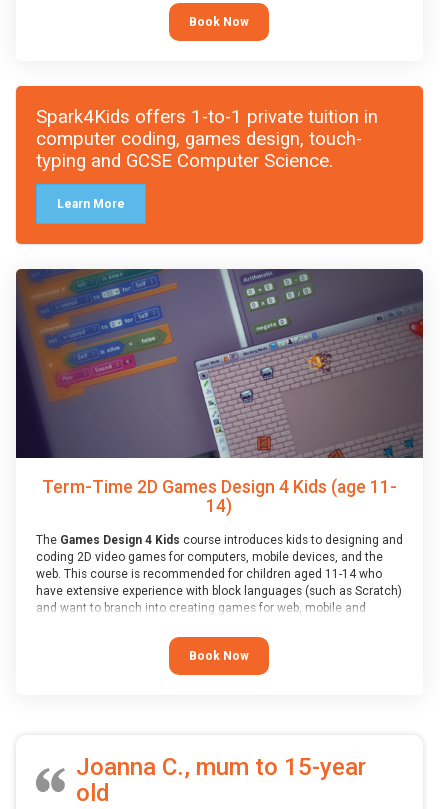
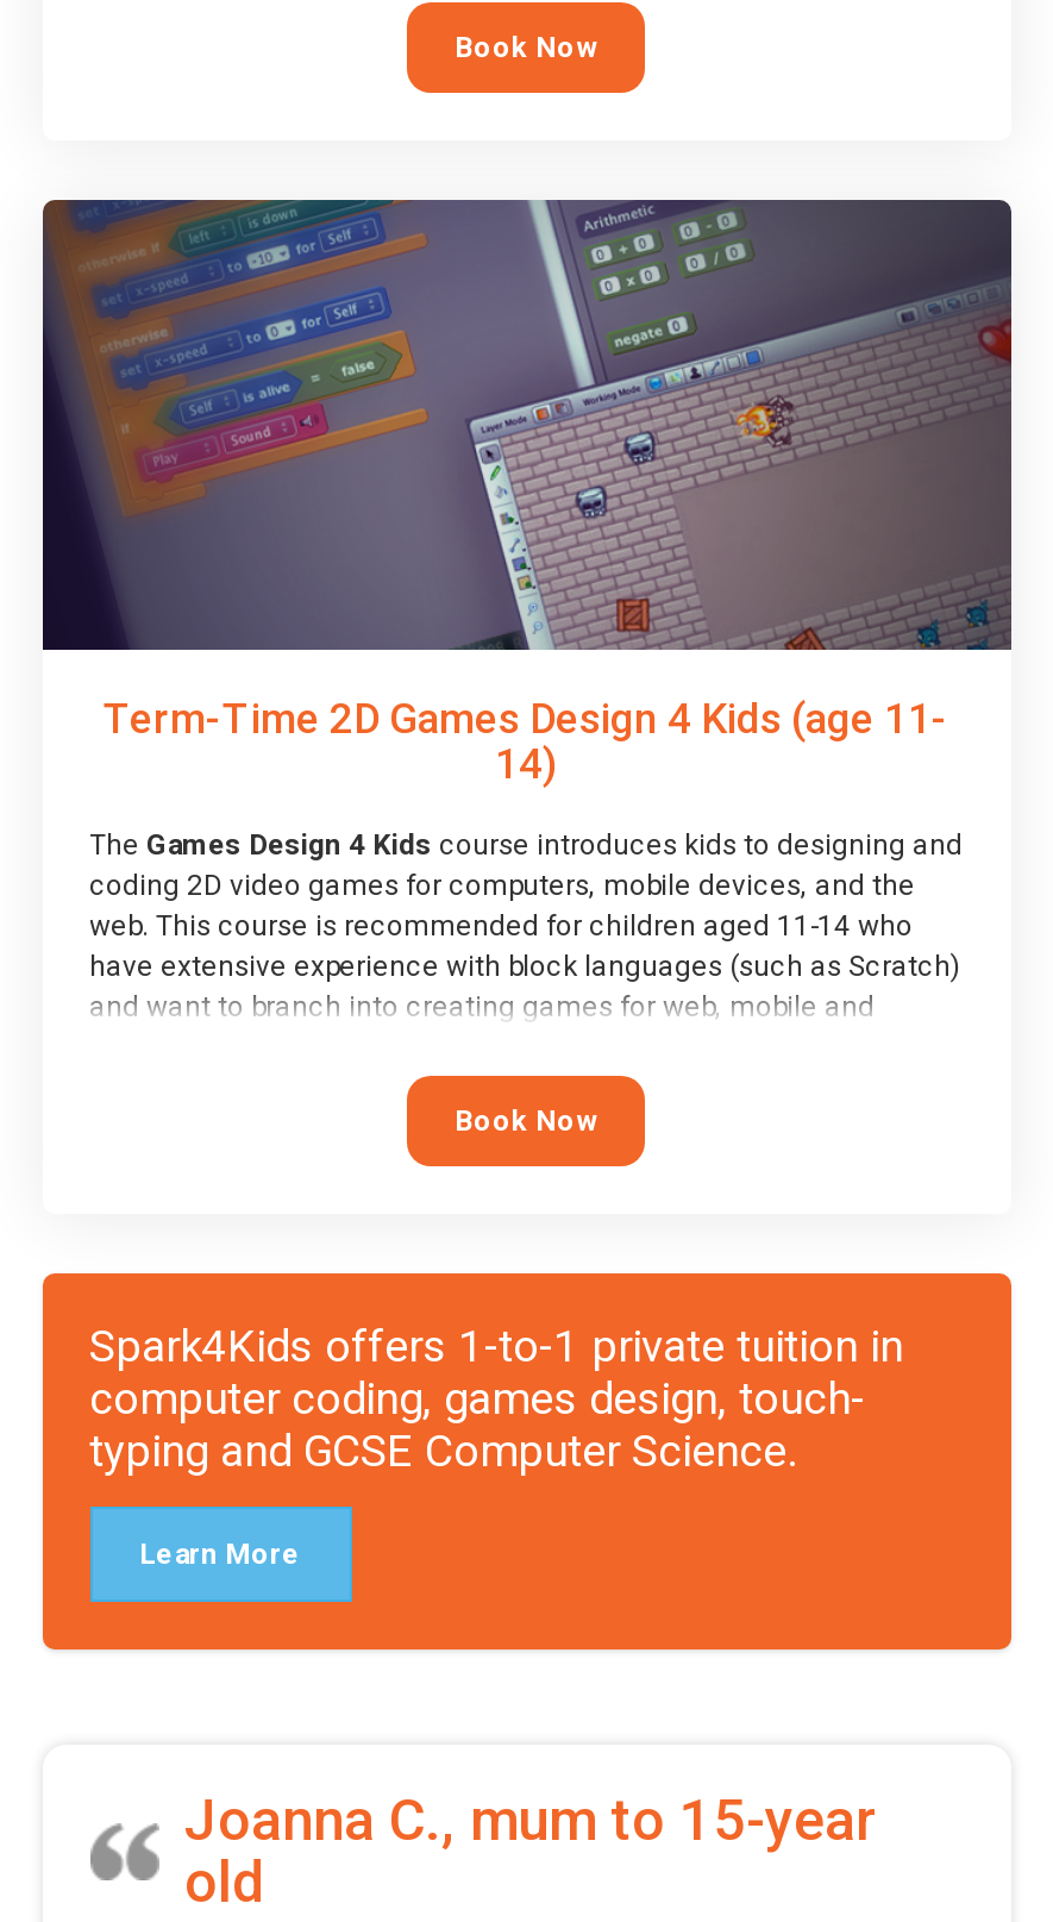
moved down: [image] | Spark4Kids offers 1-to-1 private tuition in | computer coding, games design, touch- | typing and GCSE Computer Science. | Learn More

moved up: [image] | Term-Time 2D Games Design 4 Kids (age 11- | 14) | ... | and want to branch into creating games for web, mobile and | Book Now
